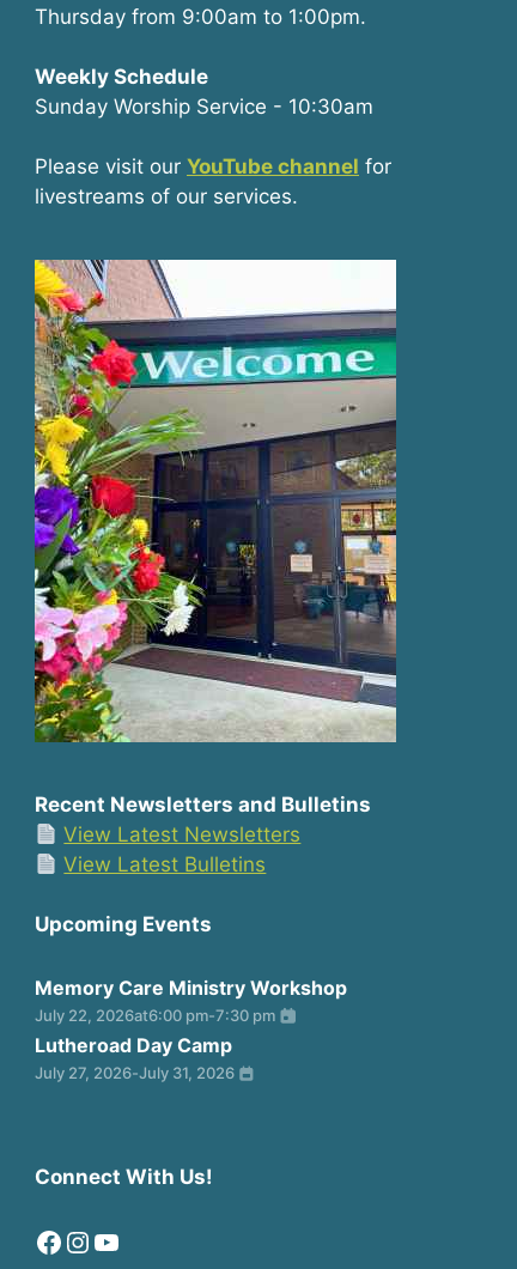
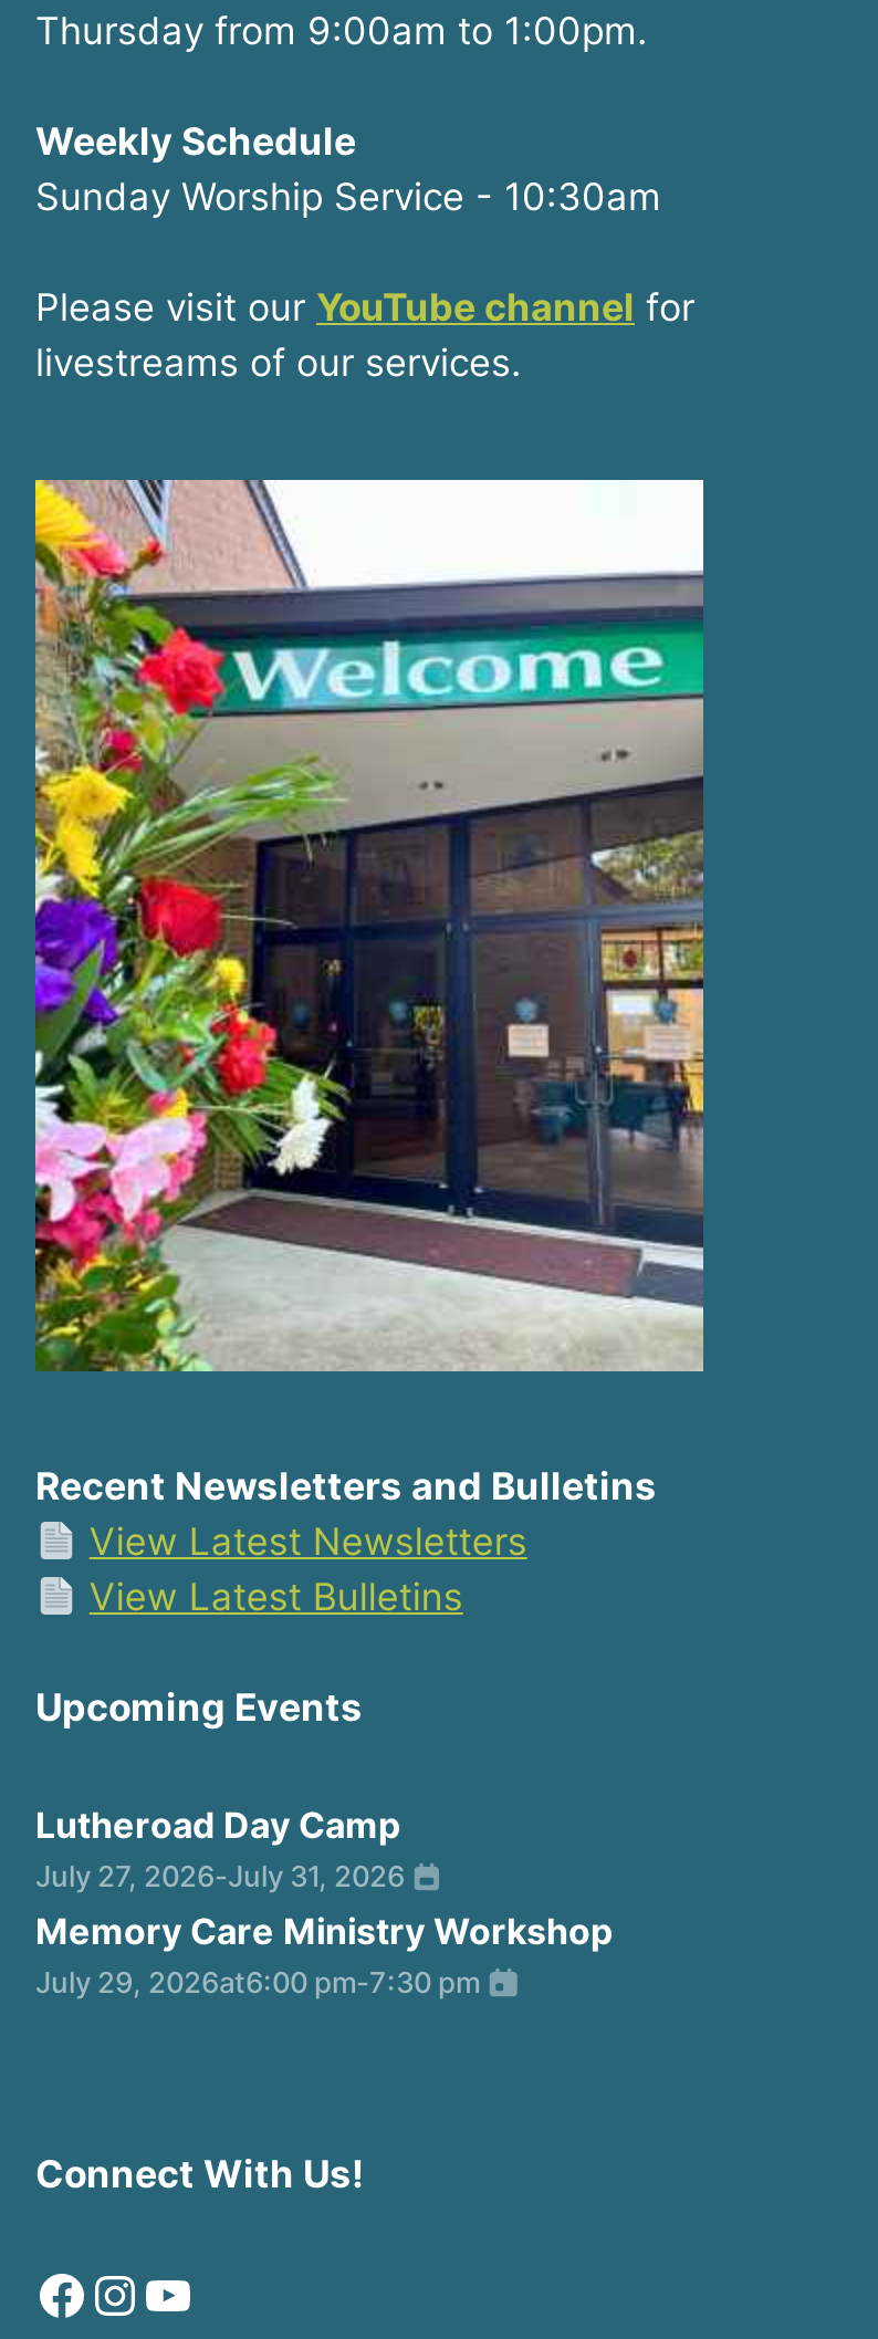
moved down: Memory Care Ministry Workshop

- July 22, 2026at6:00 pm-7:30 pm

moved up: Lutheroad Day Camp | July 27, 2026-July 31, 2026

+ July 29, 2026at6:00 pm-7:30 pm
